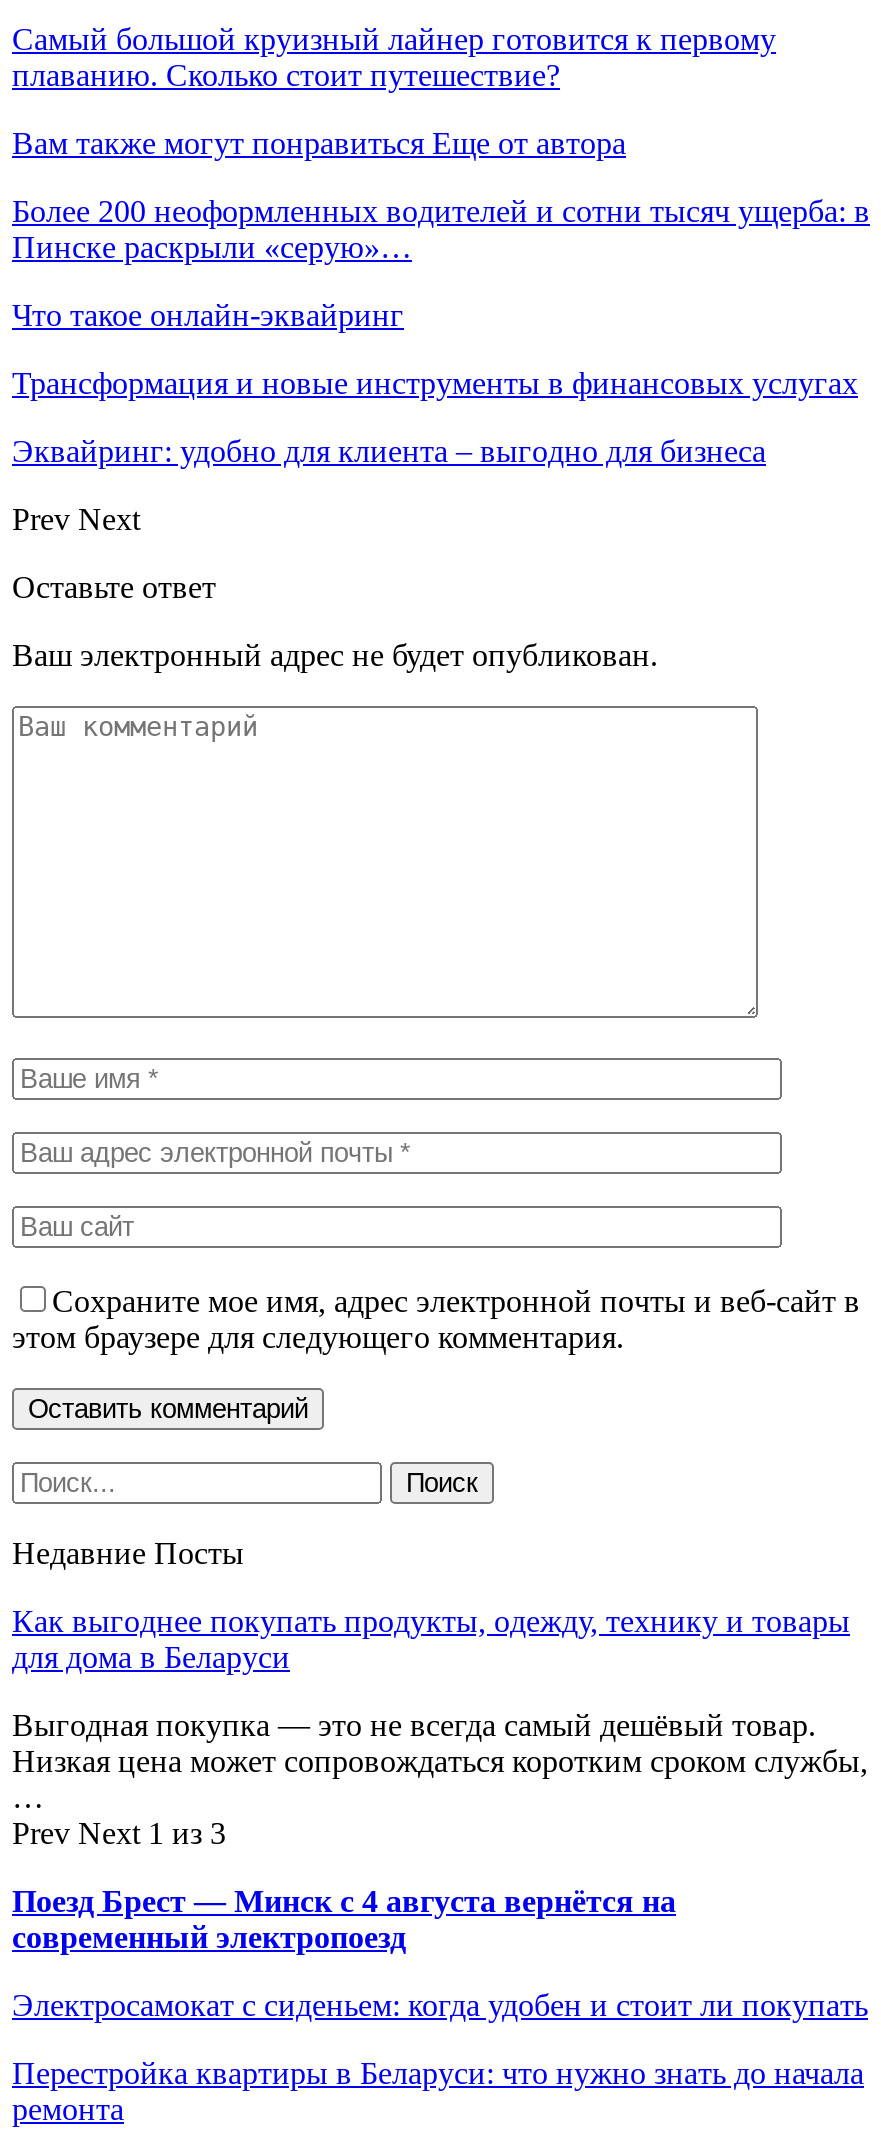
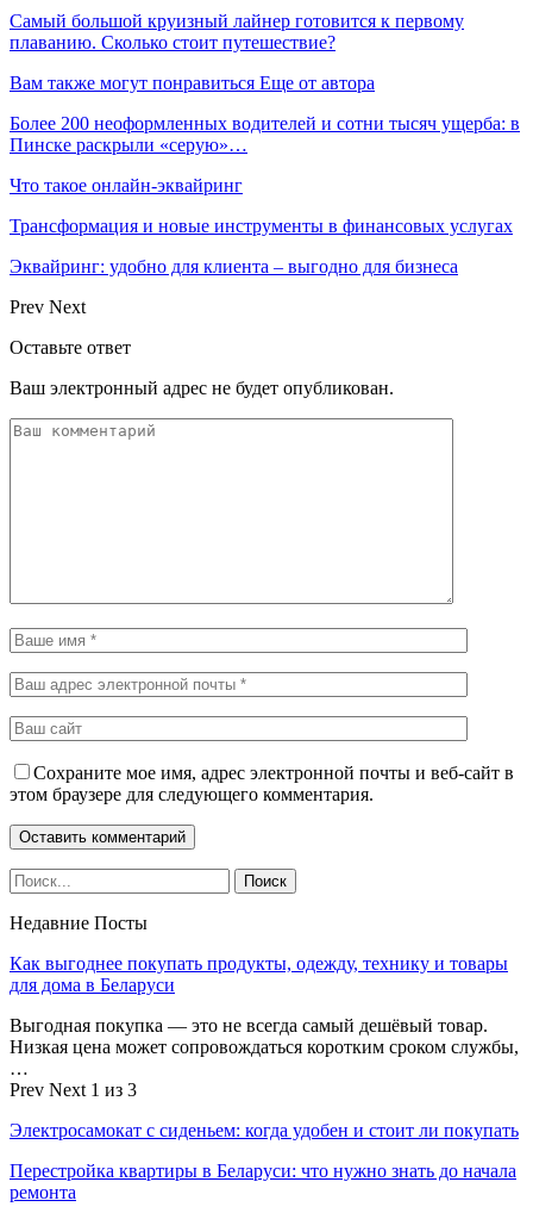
- Поезд Брест — Минск с 4 августа вернётся на
- современный электропоезд
